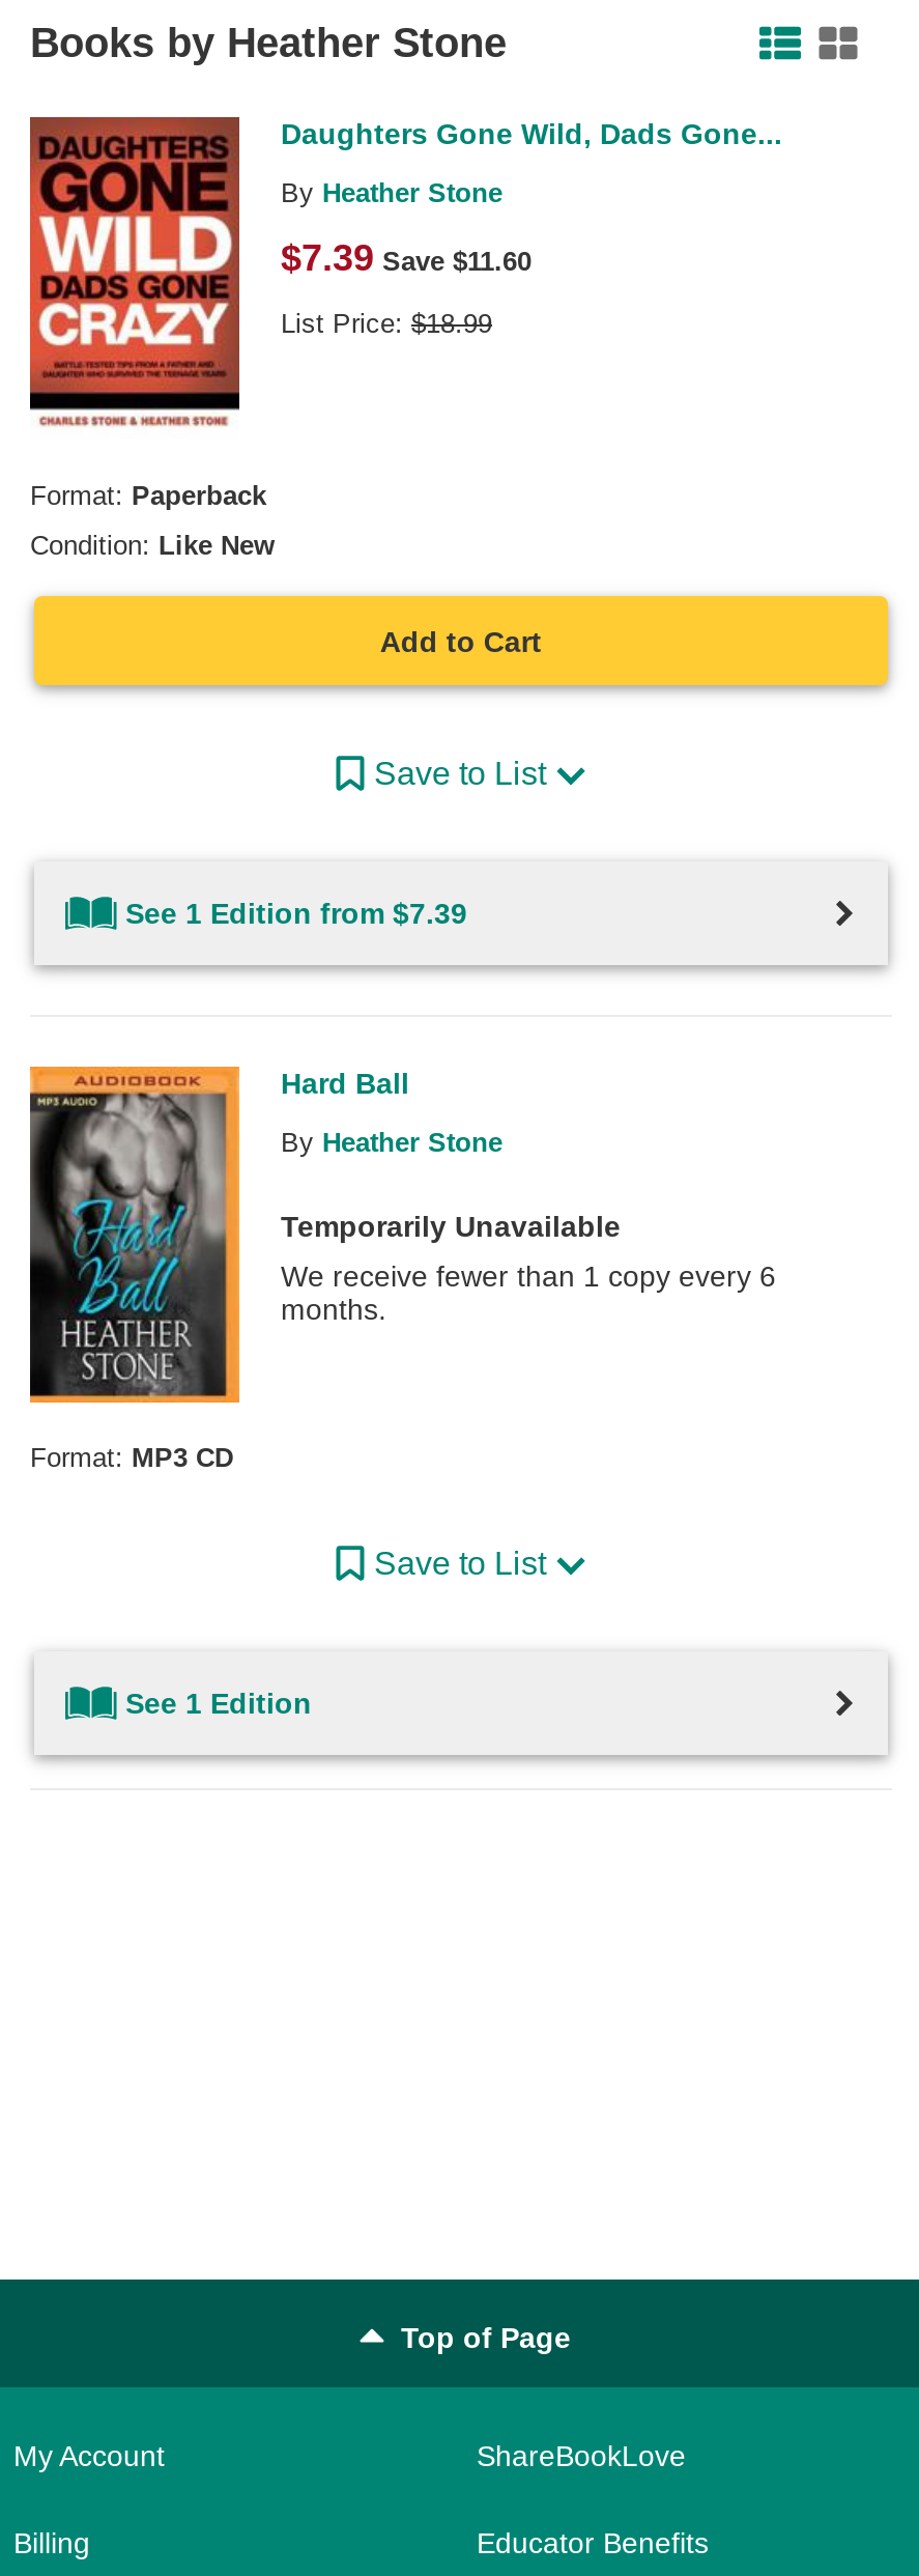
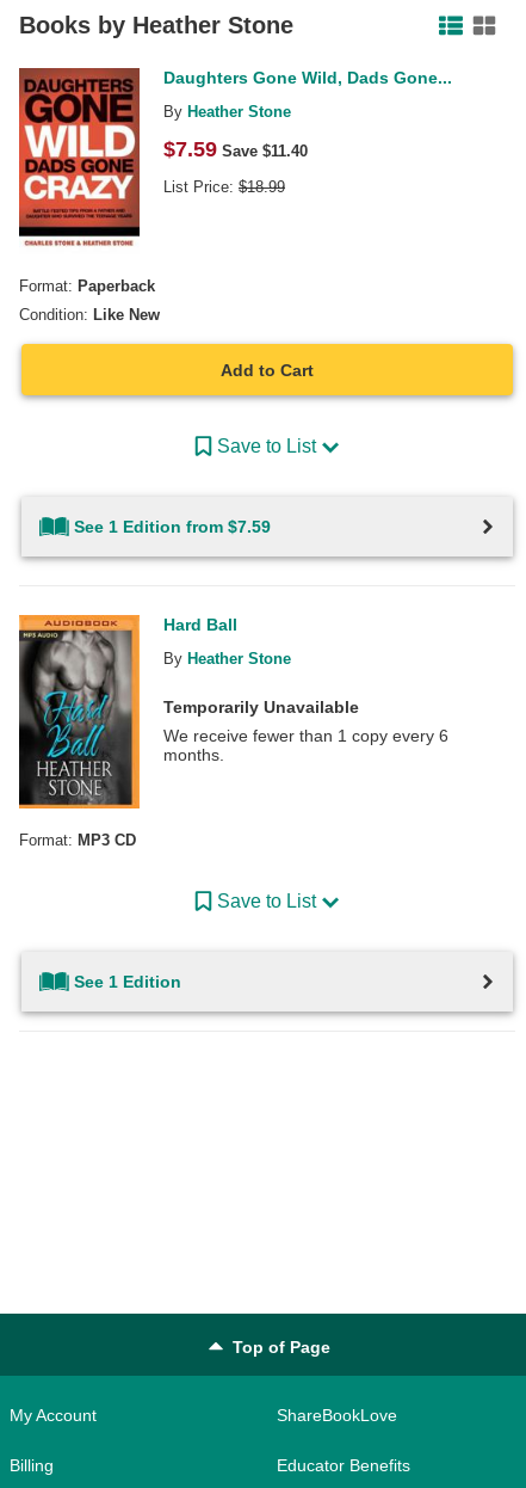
- $7.39 Save $11.60
+ $7.59 Save $11.40

- See 1 Edition from $7.39
+ See 1 Edition from $7.59
